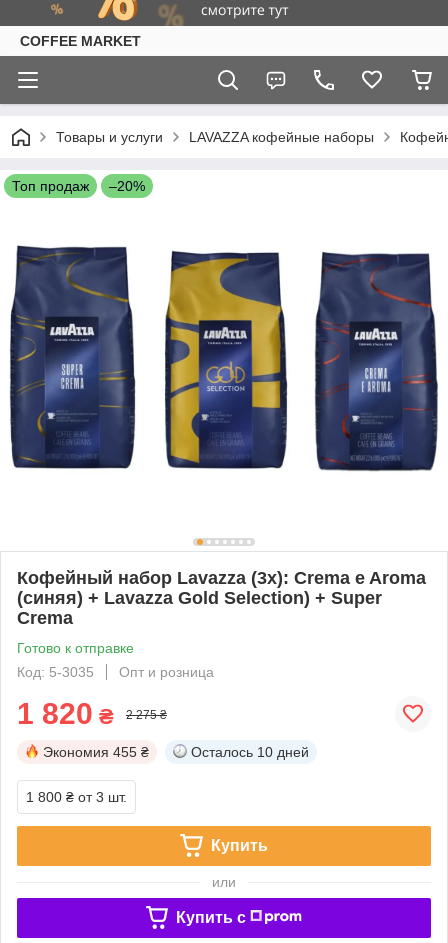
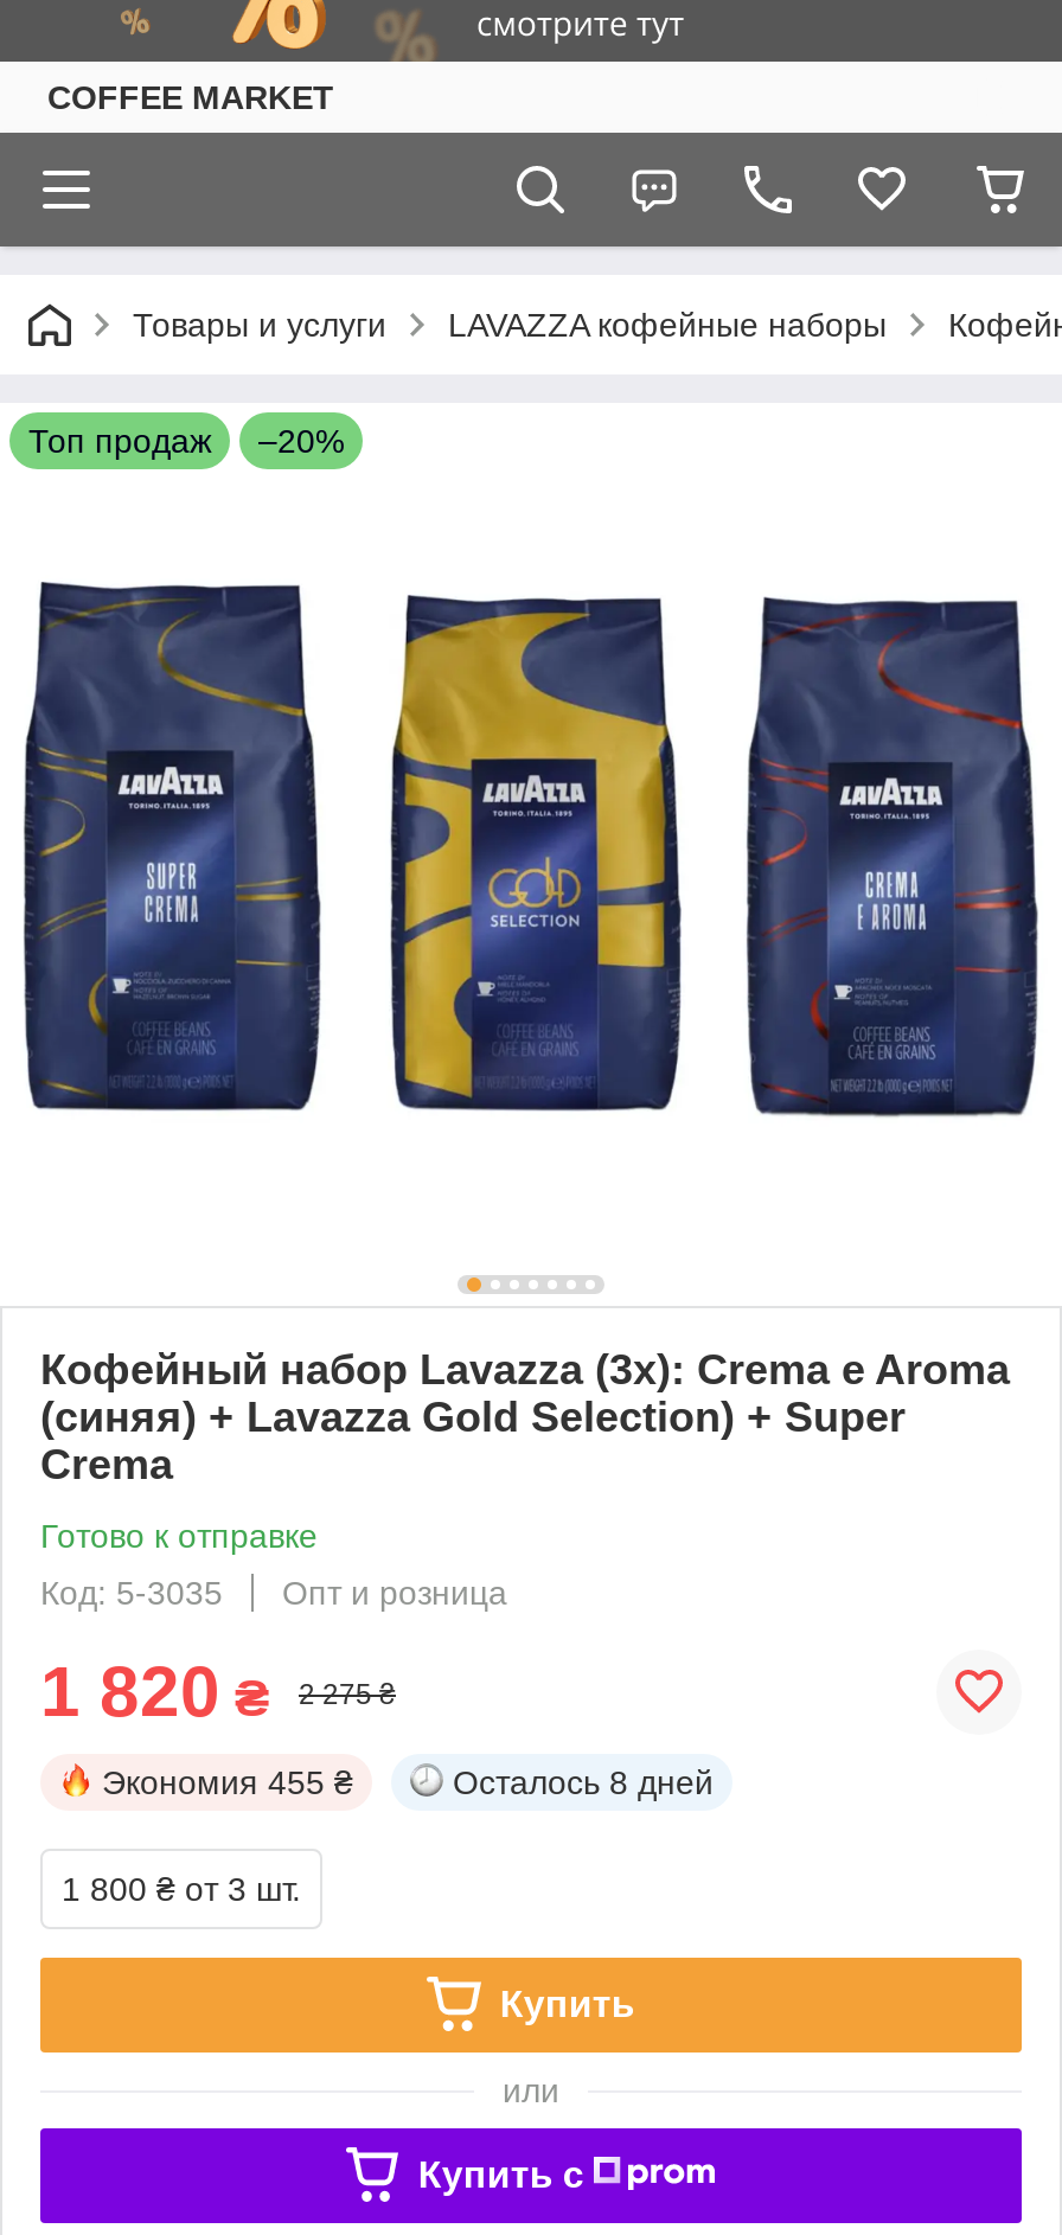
- Осталось 10 дней
+ Осталось 8 дней
